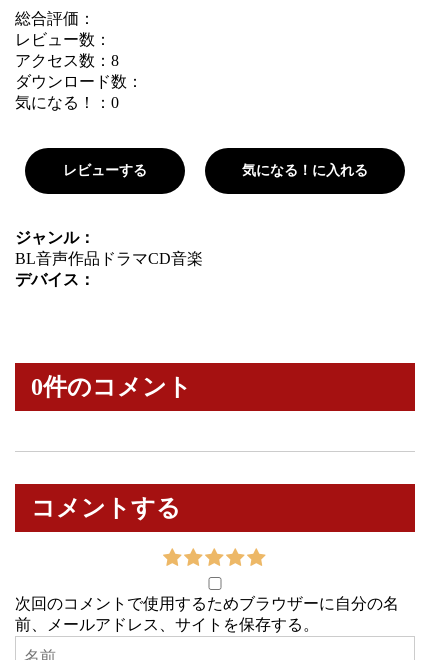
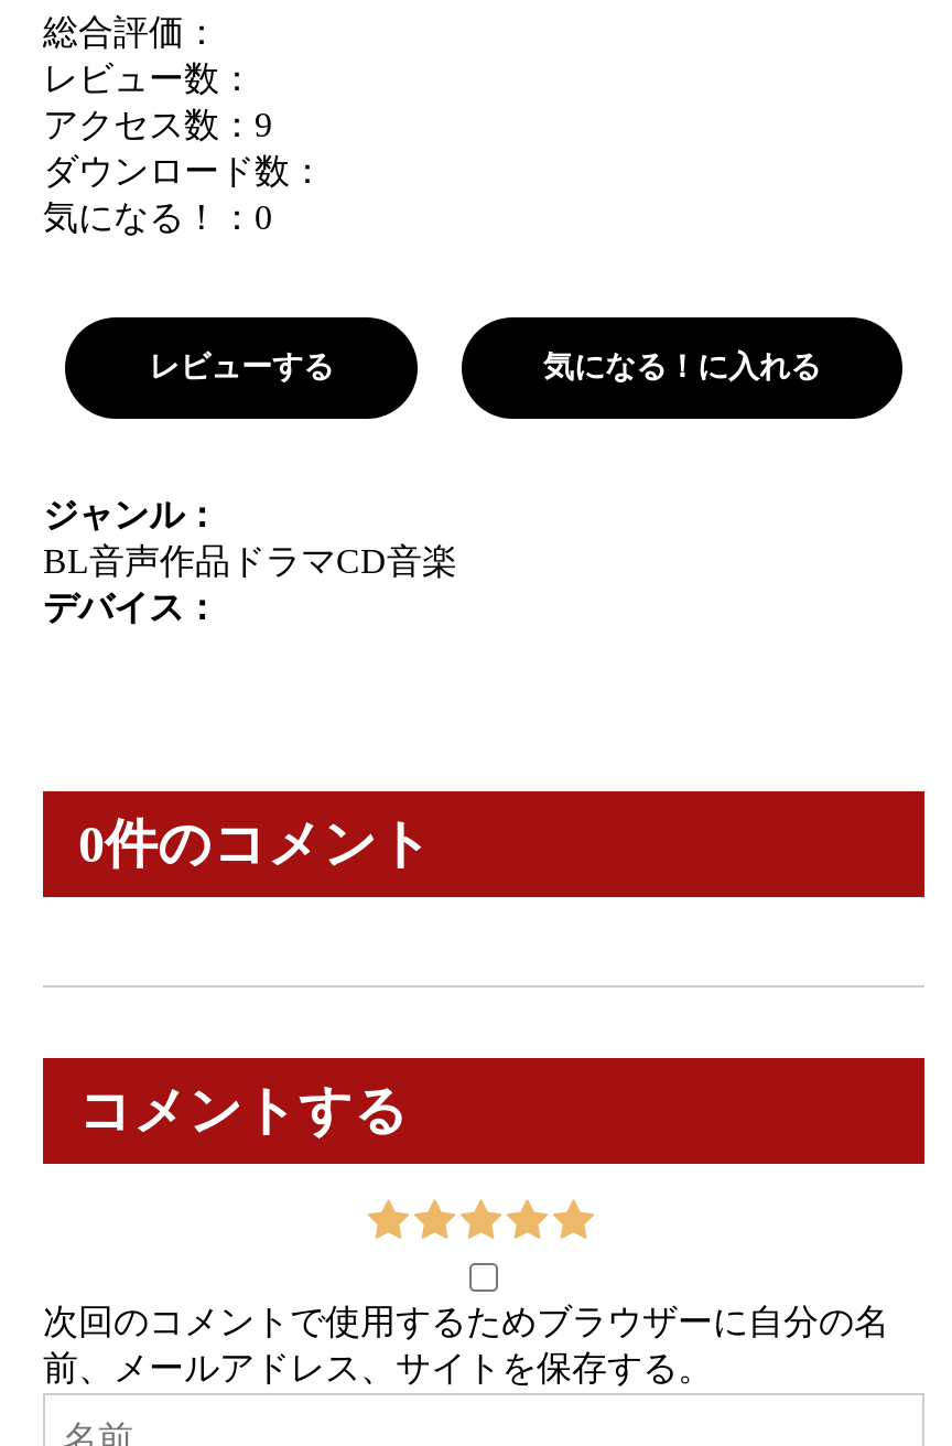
- アクセス数：8
+ アクセス数：9
